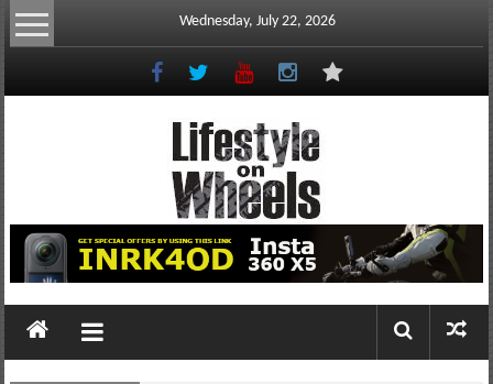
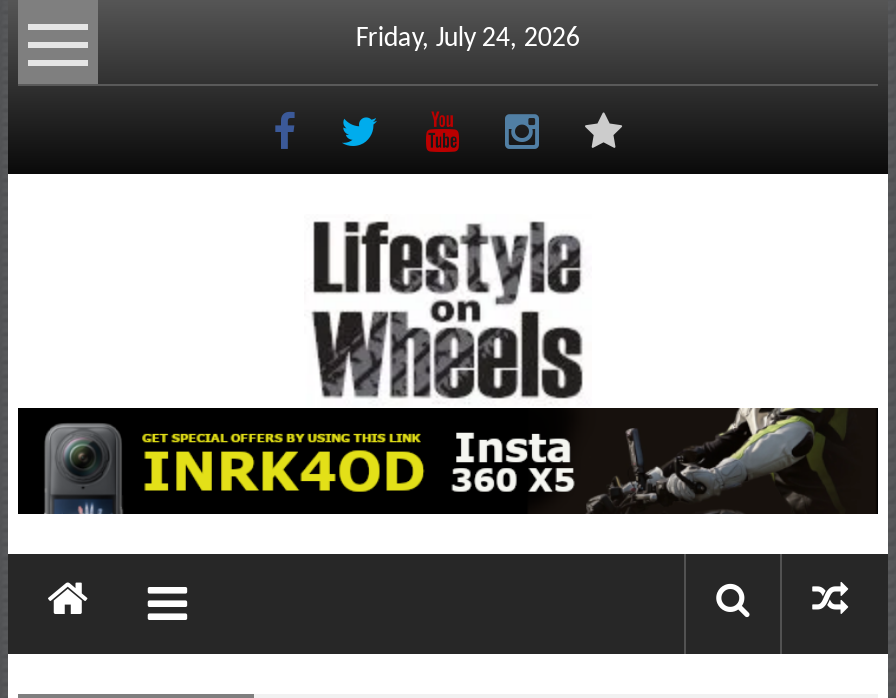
- Wednesday, July 22, 2026
+ Friday, July 24, 2026
